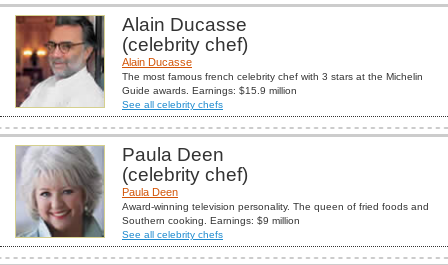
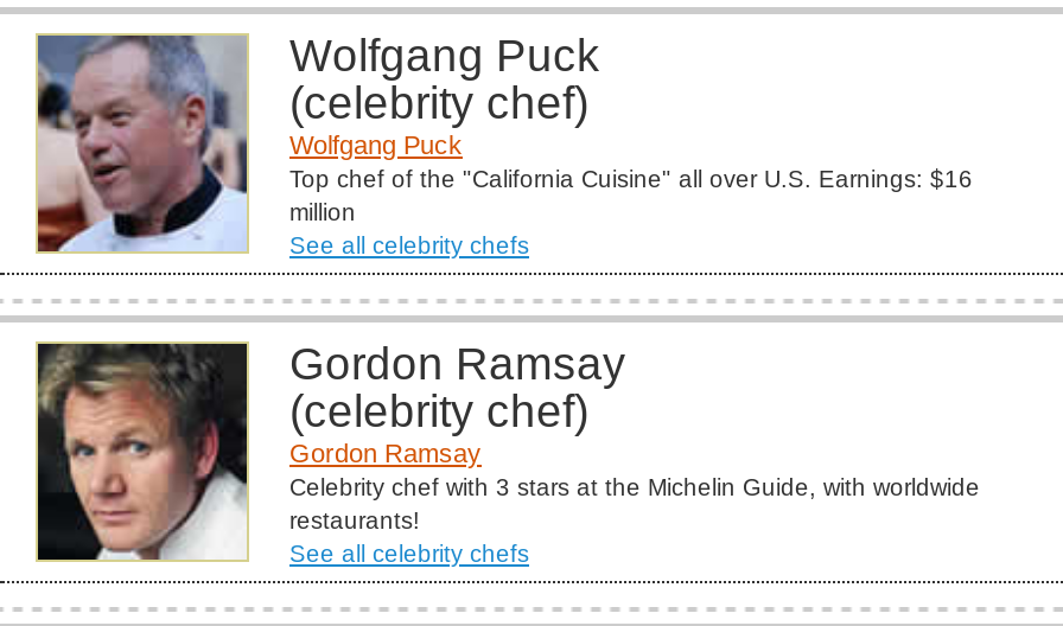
- [image]
- Alain Ducasse
+ [image]
+ Wolfgang Puck

- Alain Ducasse
- The most famous french celebrity chef with 3 stars at the Michelin
- Guide awards. Earnings: $15.9 million
+ Wolfgang Puck
+ Top chef of the "California Cuisine" all over U.S. Earnings: $16
+ million

- [image]
- Paula Deen
+ [image]
+ Gordon Ramsay

- Paula Deen
- Award-winning television personality. The queen of fried foods and
- Southern cooking. Earnings: $9 million
+ Gordon Ramsay
+ Celebrity chef with 3 stars at the Michelin Guide, with worldwide
+ restaurants!
